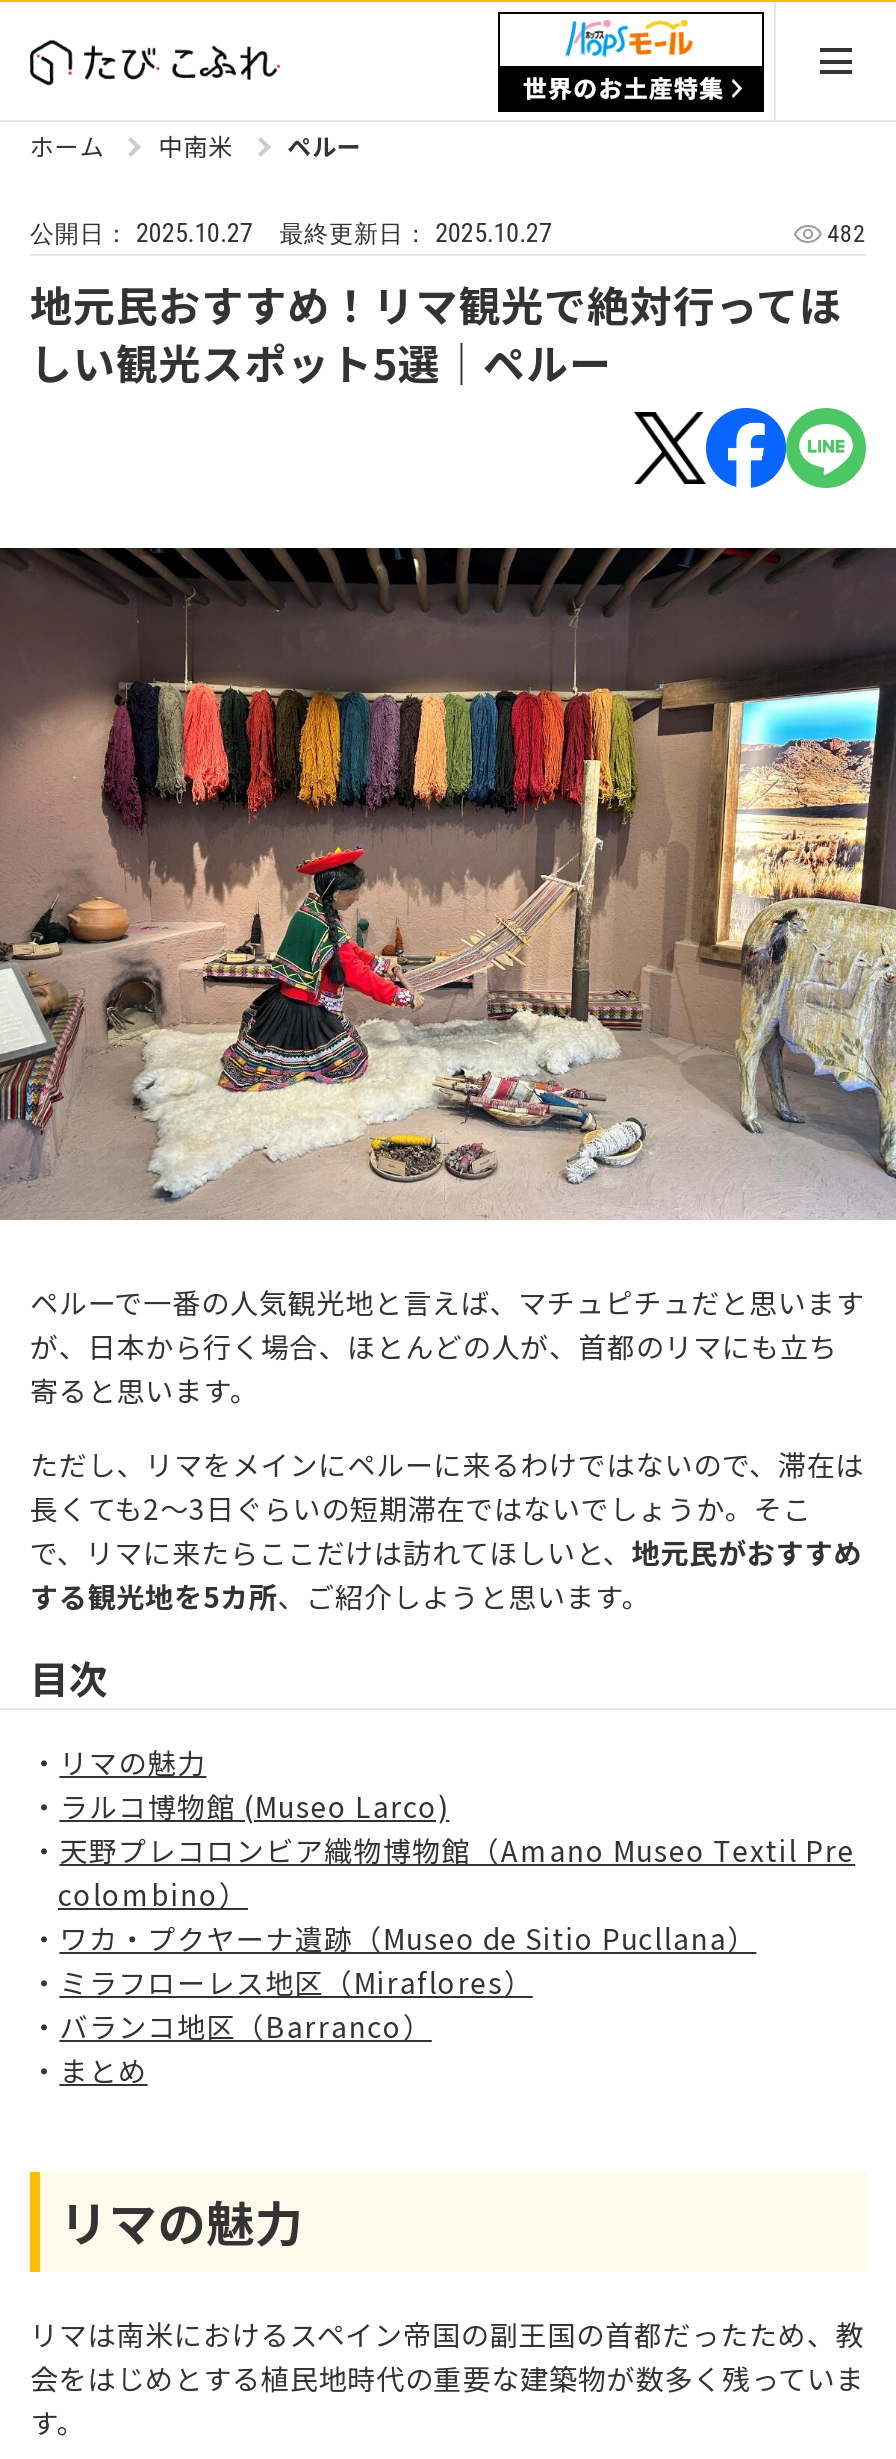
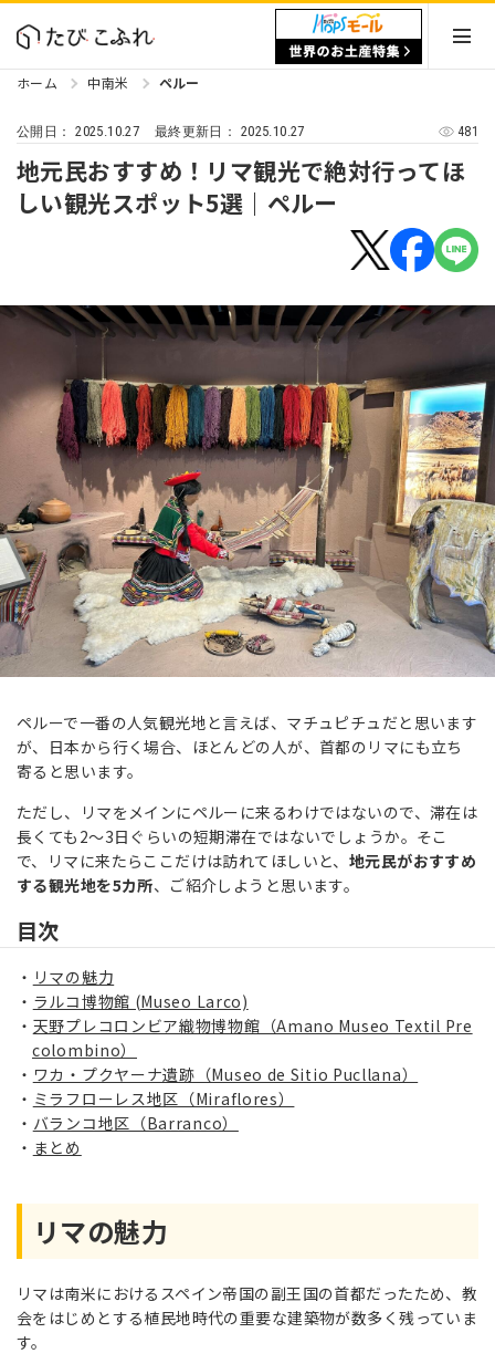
- 482
+ 481
